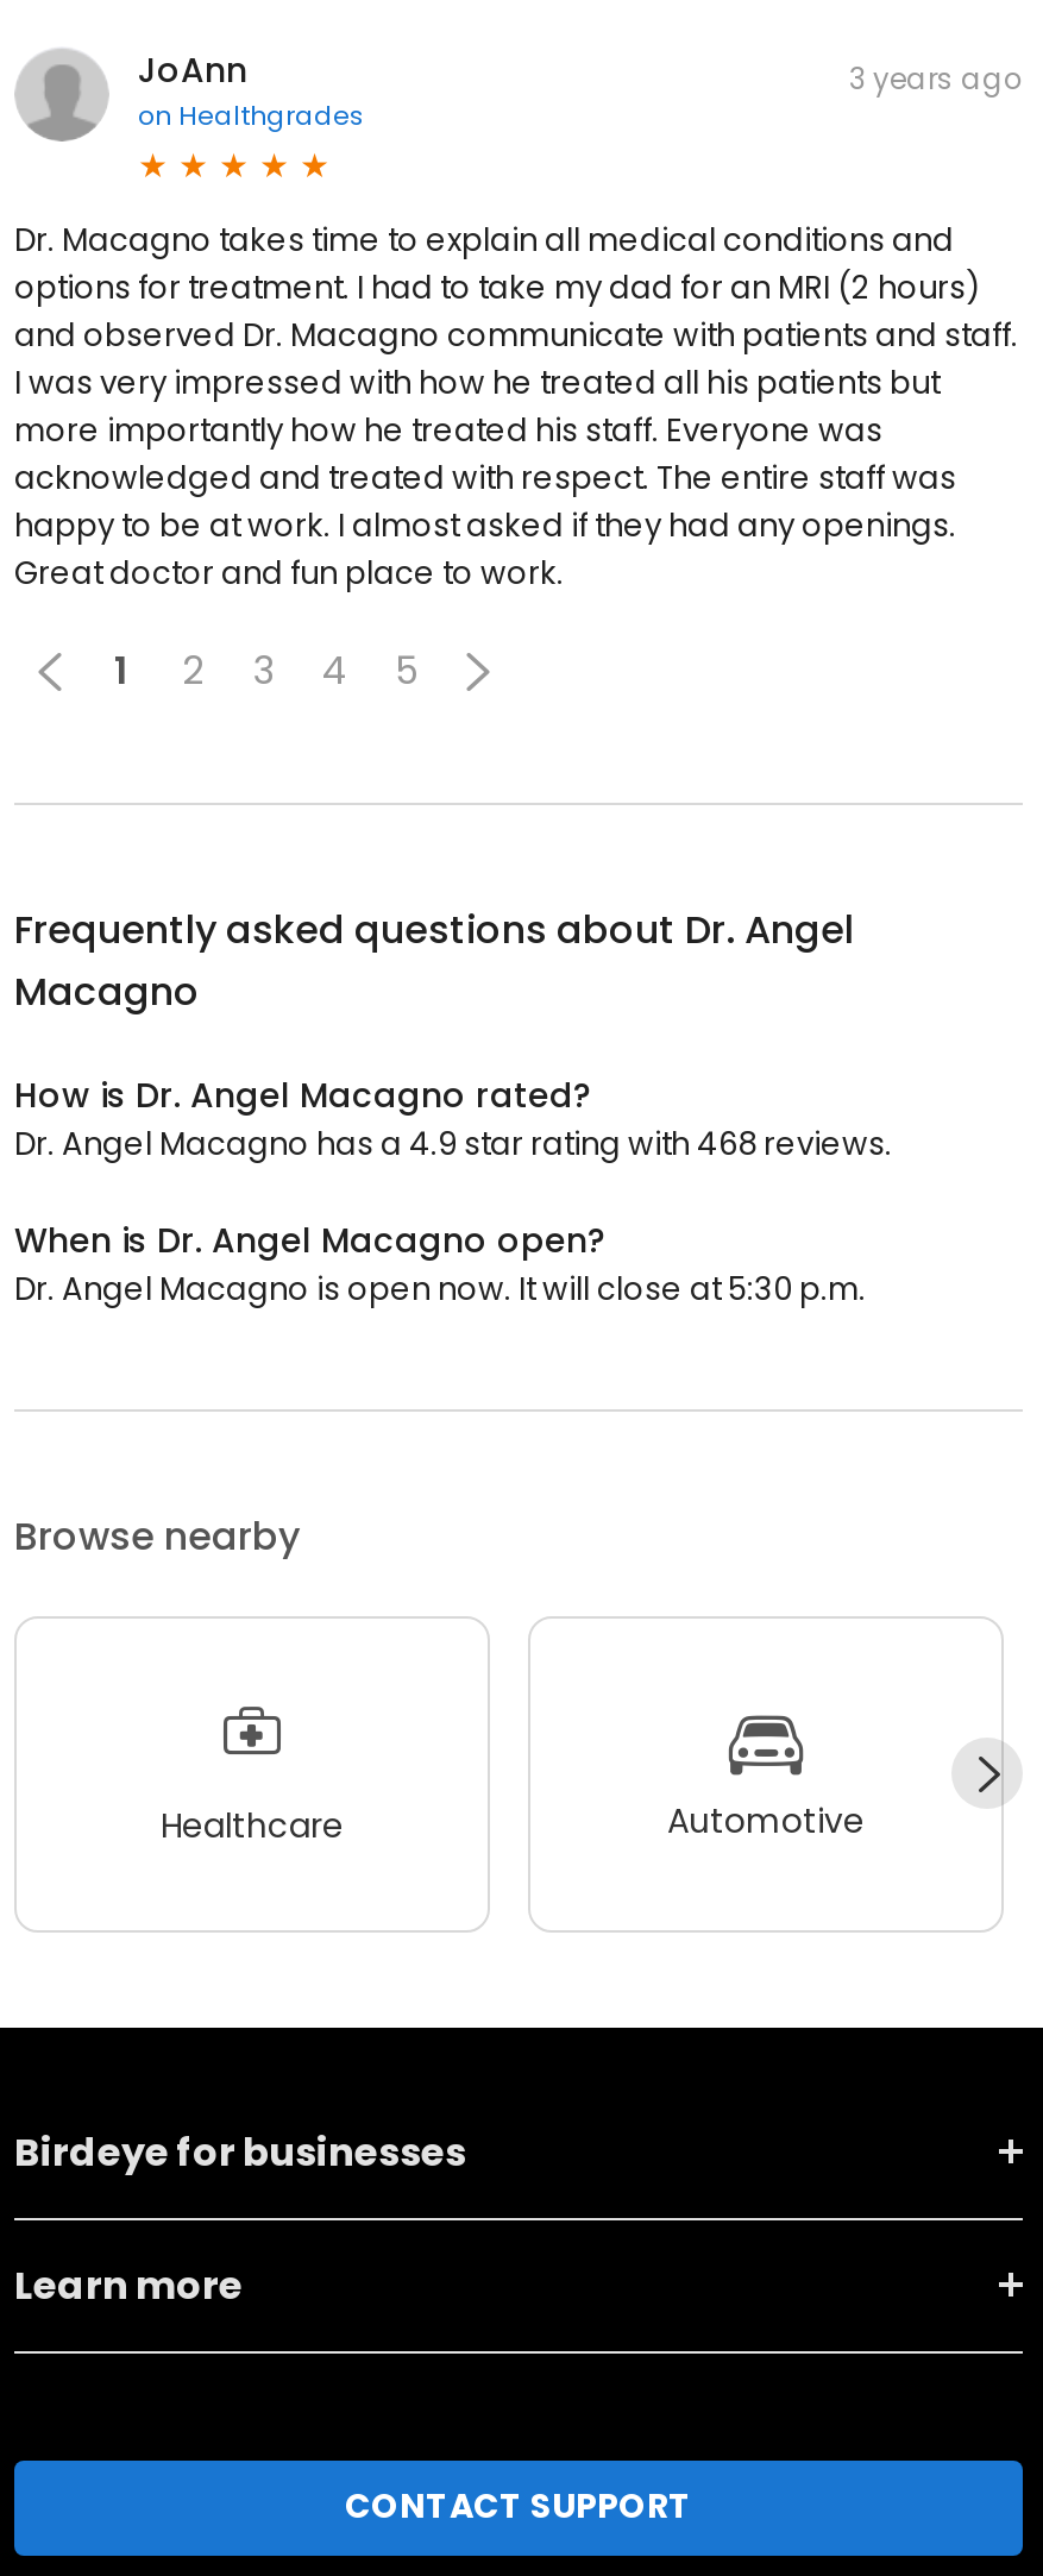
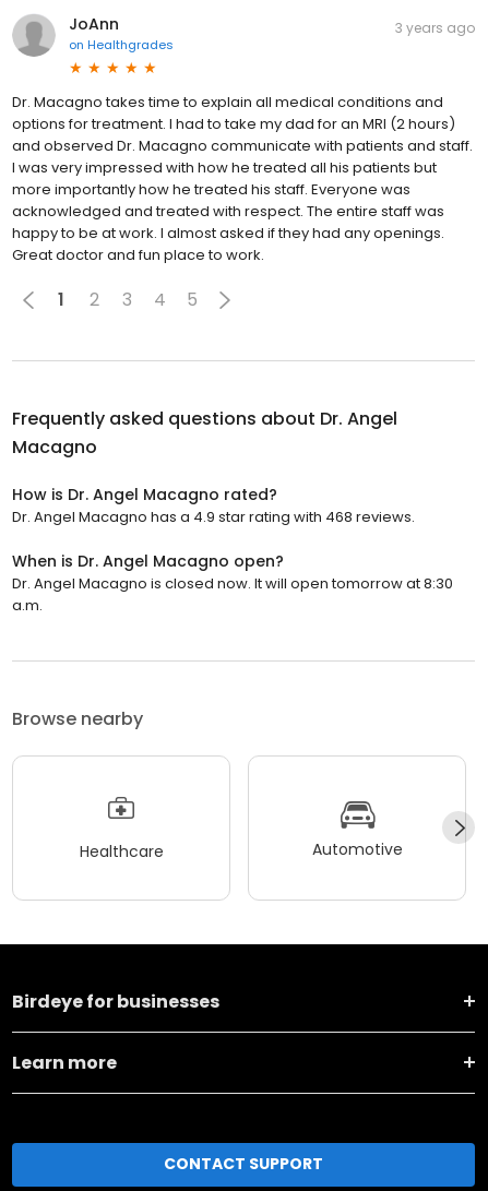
- Dr. Angel Macagno is open now. It will close at 5:30 p.m.
+ Dr. Angel Macagno is closed now. It will open tomorrow at 8:30
+ a.m.
